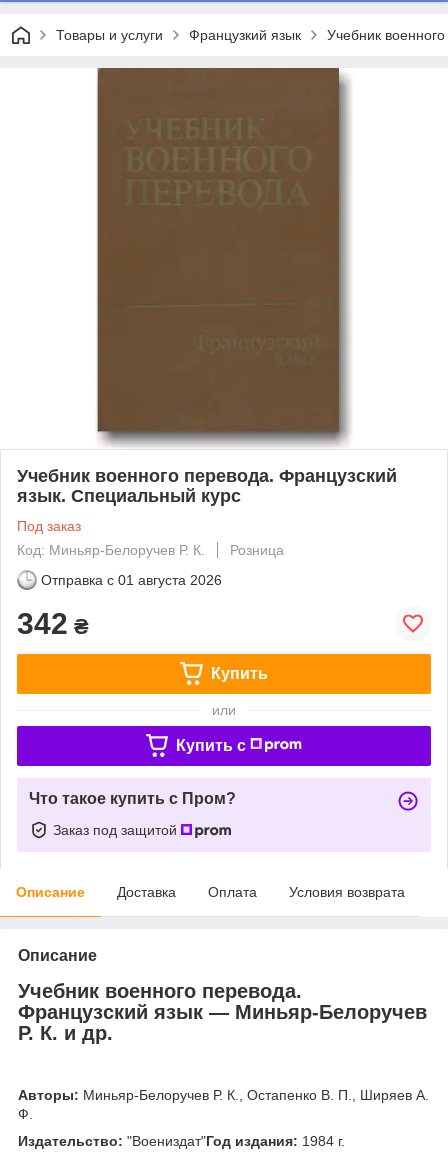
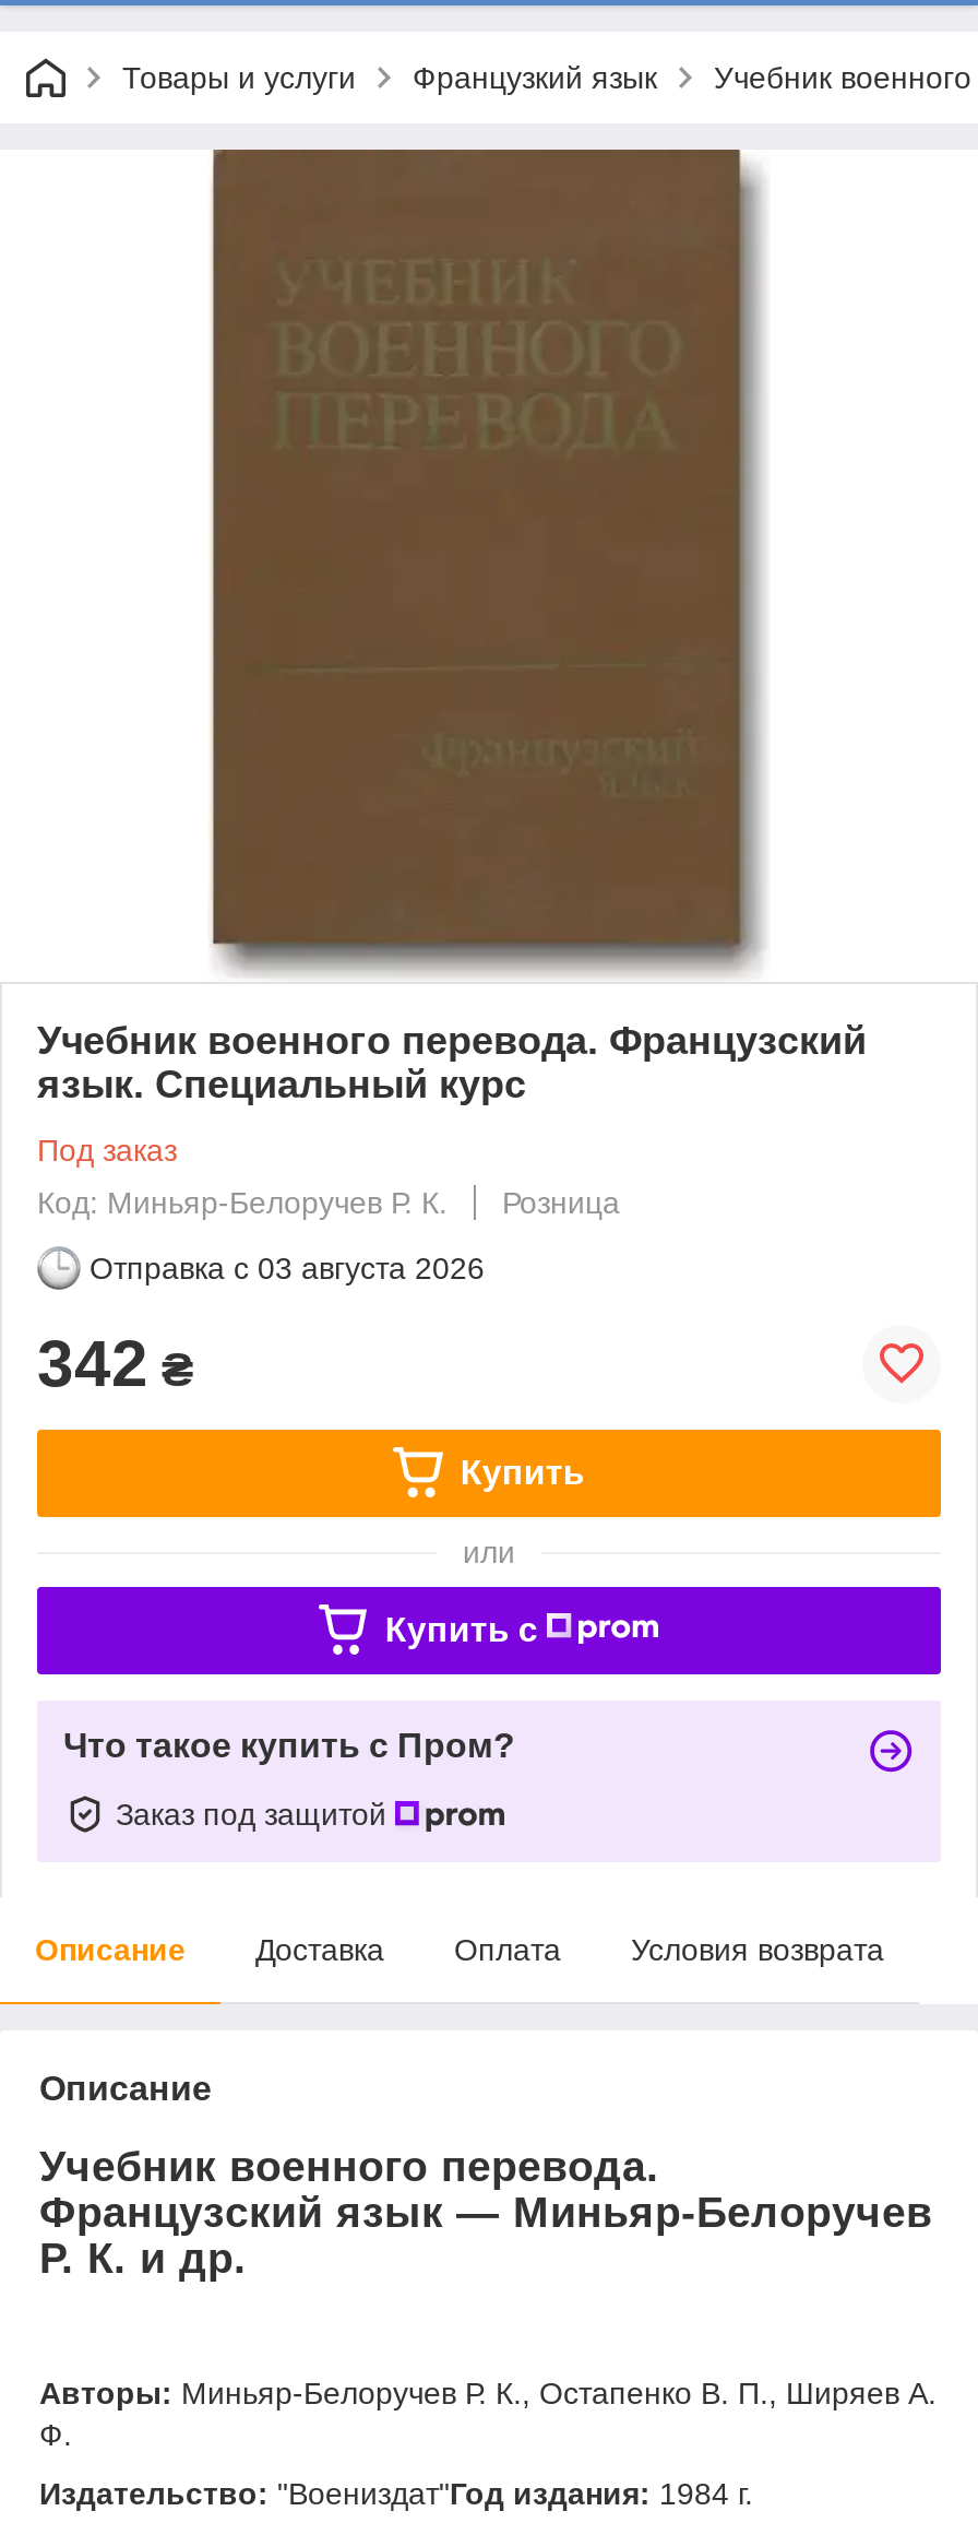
- Отправка с 01 августа 2026
+ Отправка с 03 августа 2026
